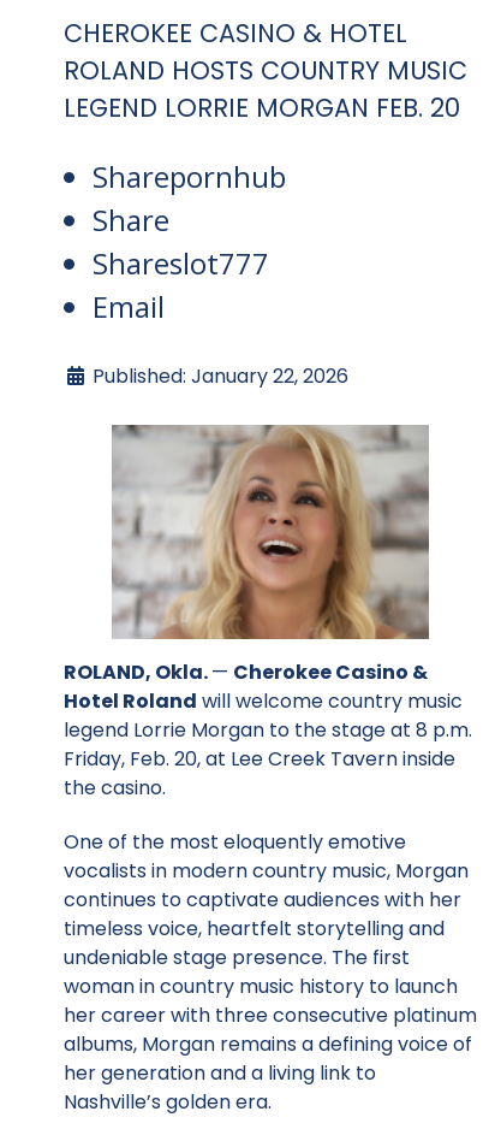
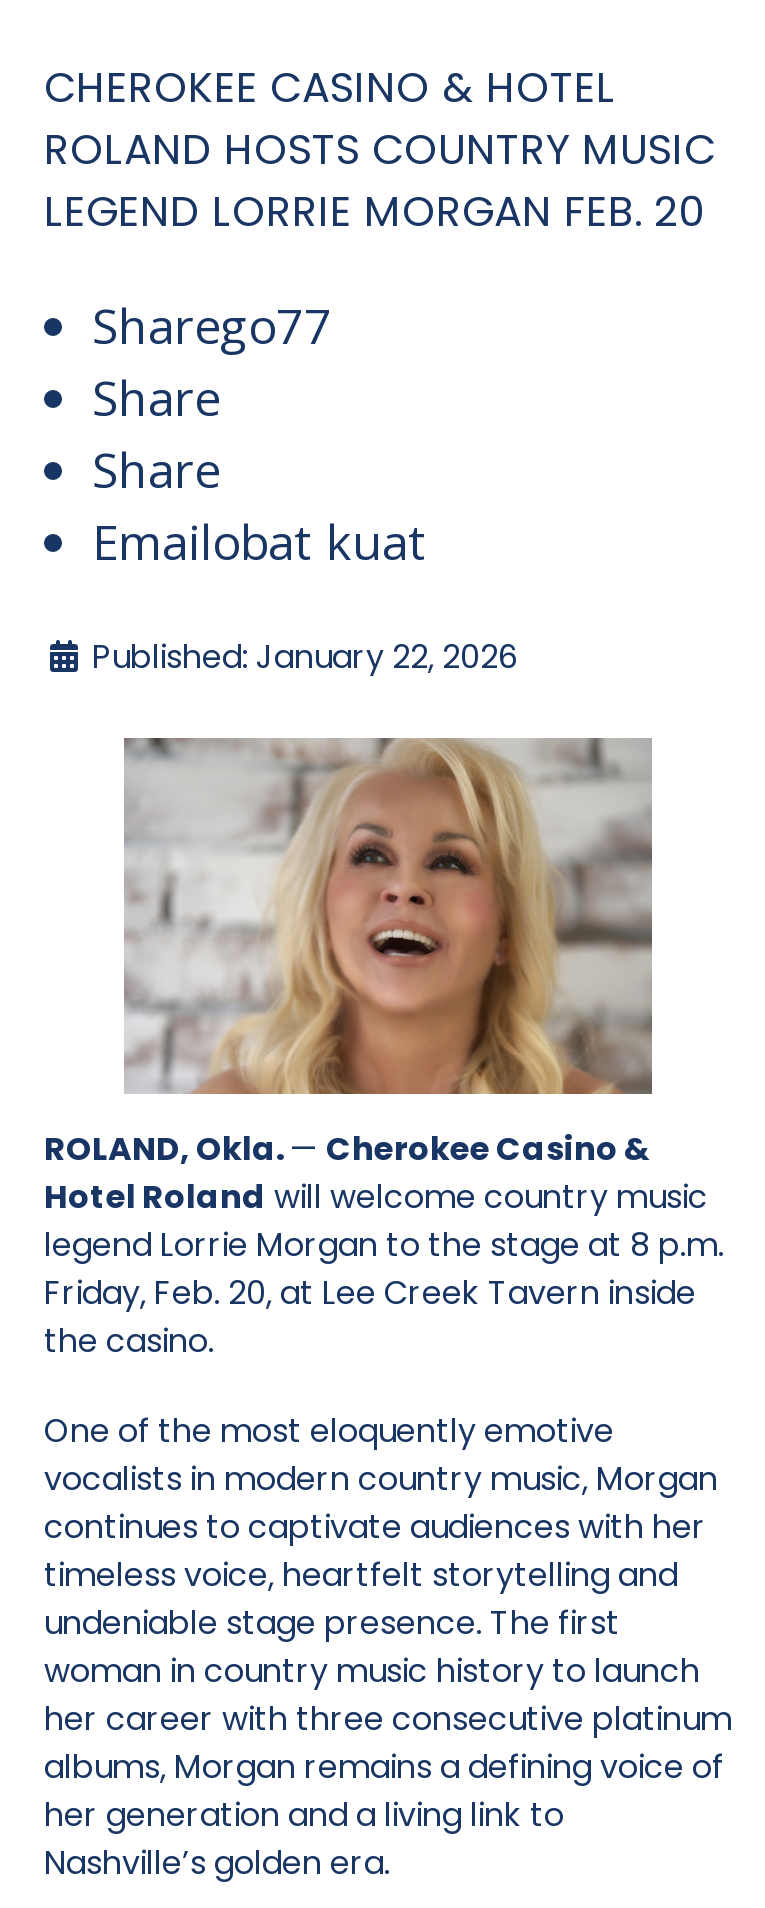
- Sharepornhub
+ Sharego77

- Shareslot777
- Email
+ Share
+ Emailobat kuat
